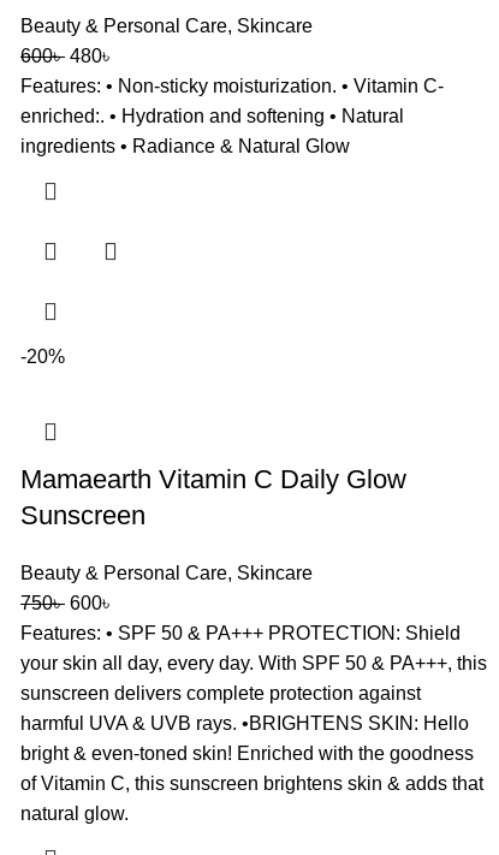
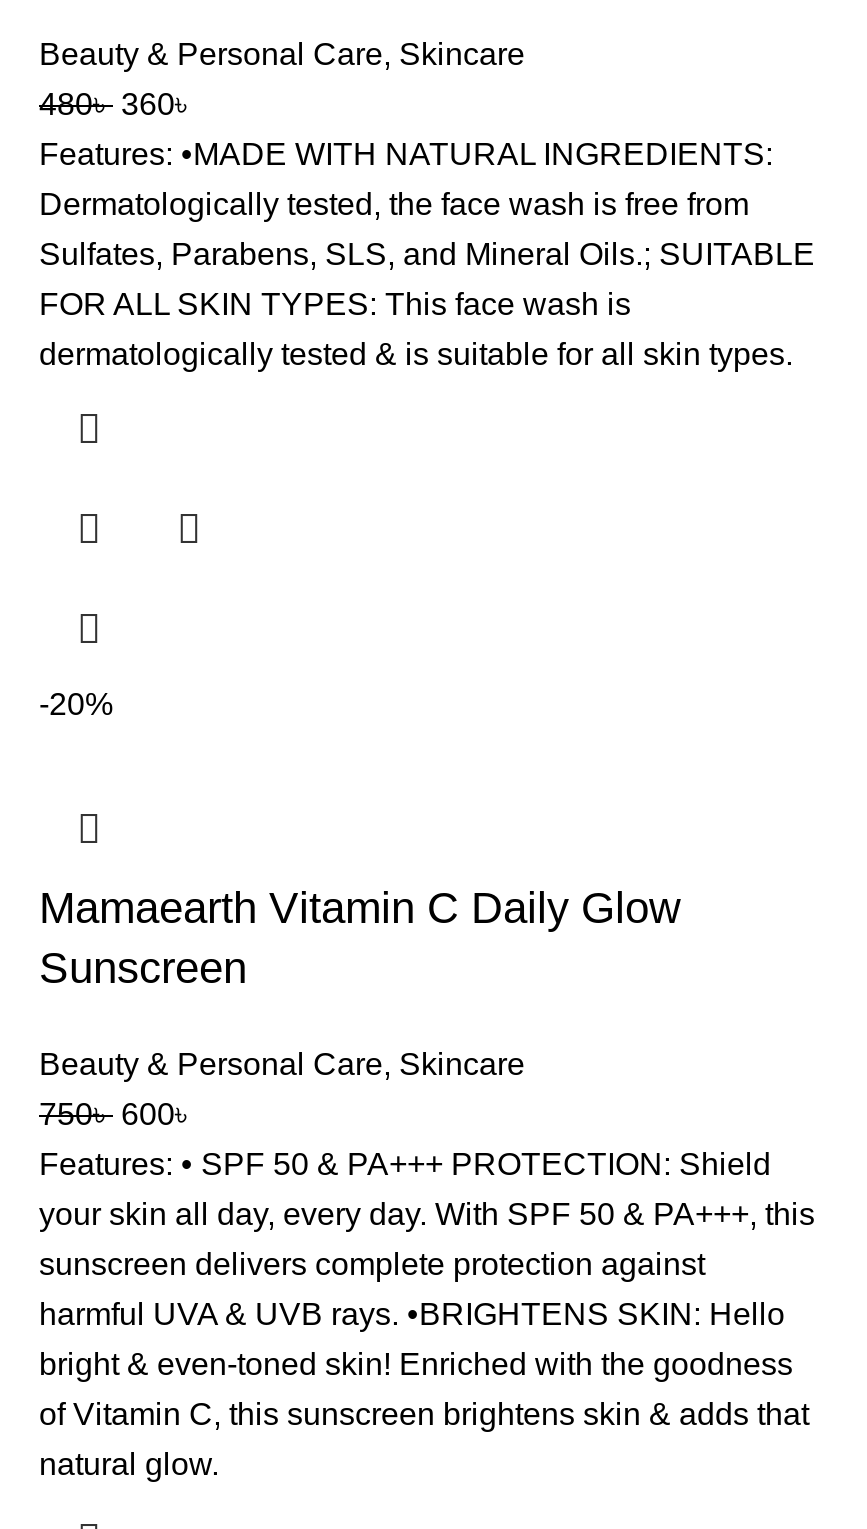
- 600৳ 480৳
- Features: • Non-sticky moisturization. • Vitamin C-
- enriched:. • Hydration and softening • Natural
- ingredients • Radiance & Natural Glow
+ 480৳ 360৳
+ Features: •MADE WITH NATURAL INGREDIENTS:
+ Dermatologically tested, the face wash is free from
+ Sulfates, Parabens, SLS, and Mineral Oils.; SUITABLE
+ FOR ALL SKIN TYPES: This face wash is
+ dermatologically tested & is suitable for all skin types.
